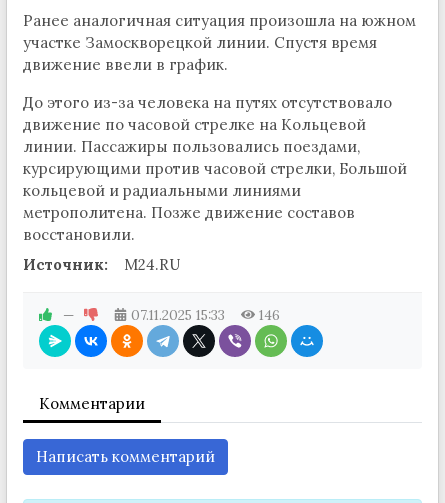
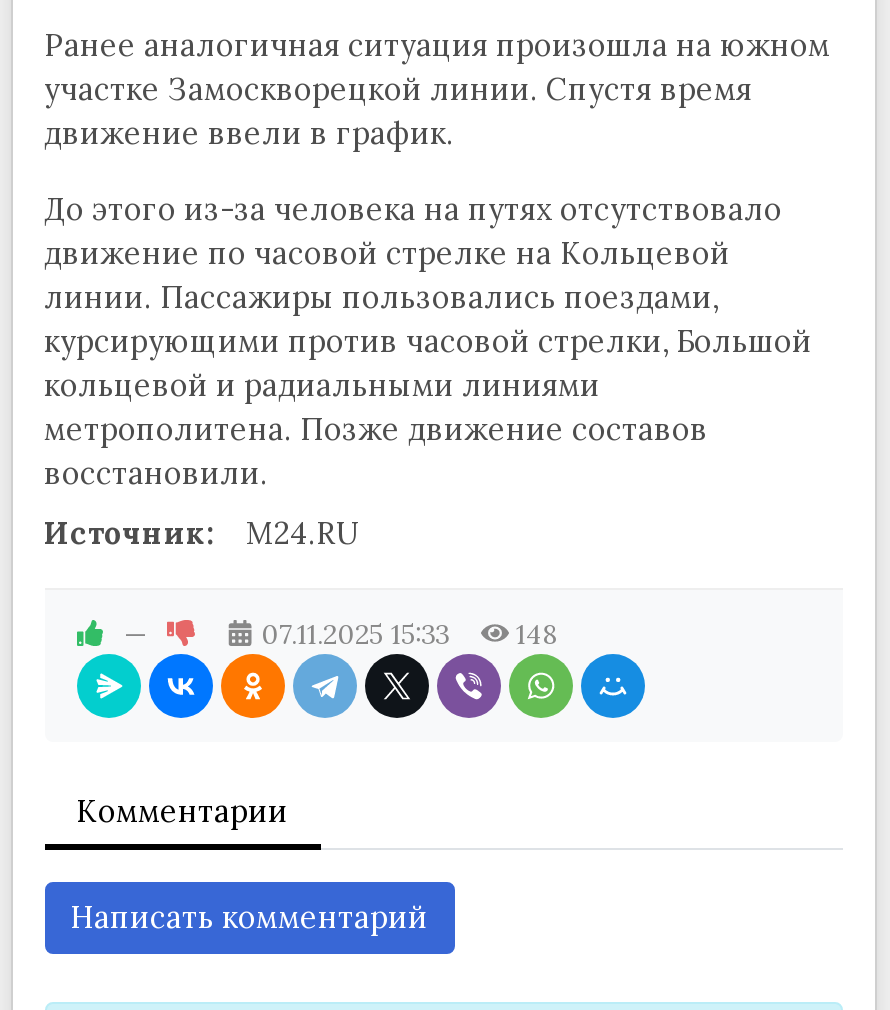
- 07.11.2025 15:33 146
+ 07.11.2025 15:33 148
